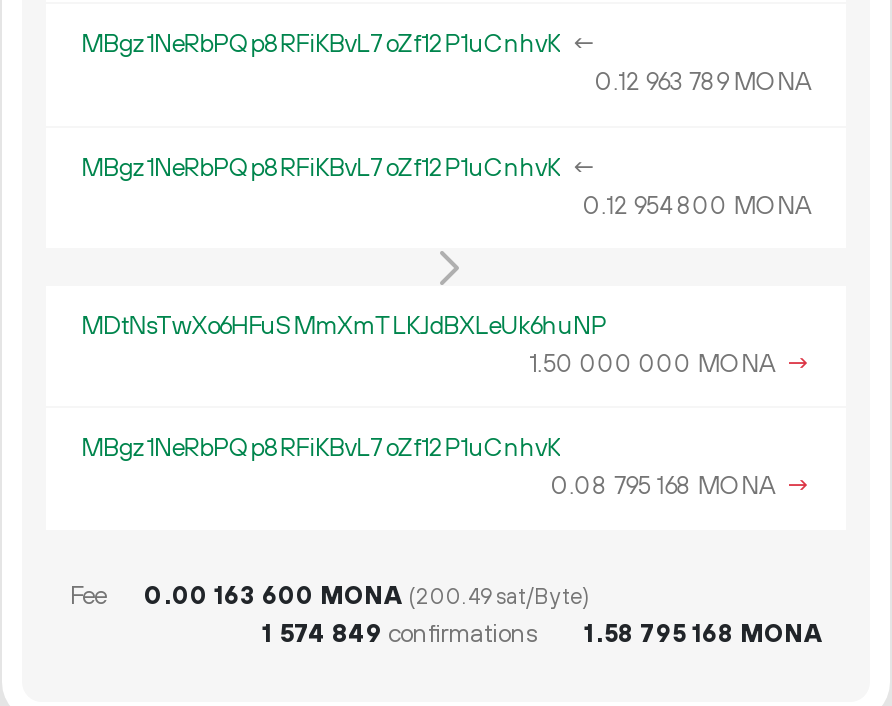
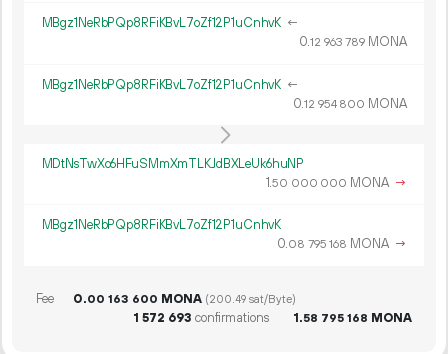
- 1 574 849 confirmations
+ 1 572 693 confirmations
